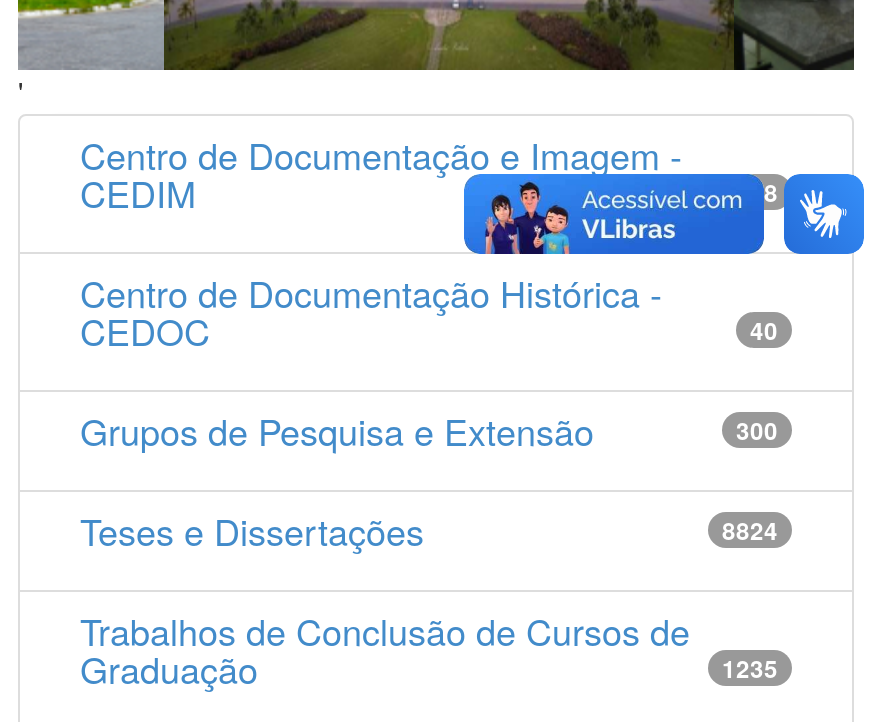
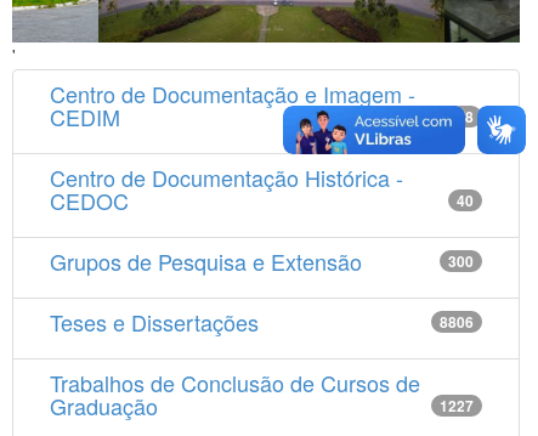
- 8824
+ 8806

- 1235
+ 1227
